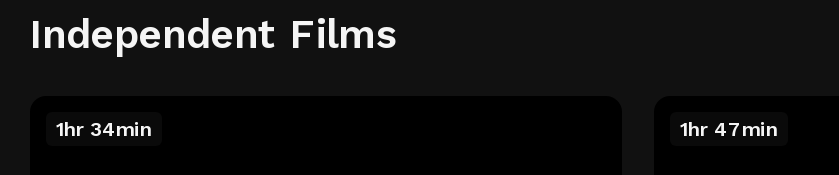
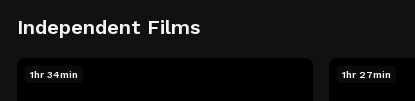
- 1hr 47min
+ 1hr 27min
